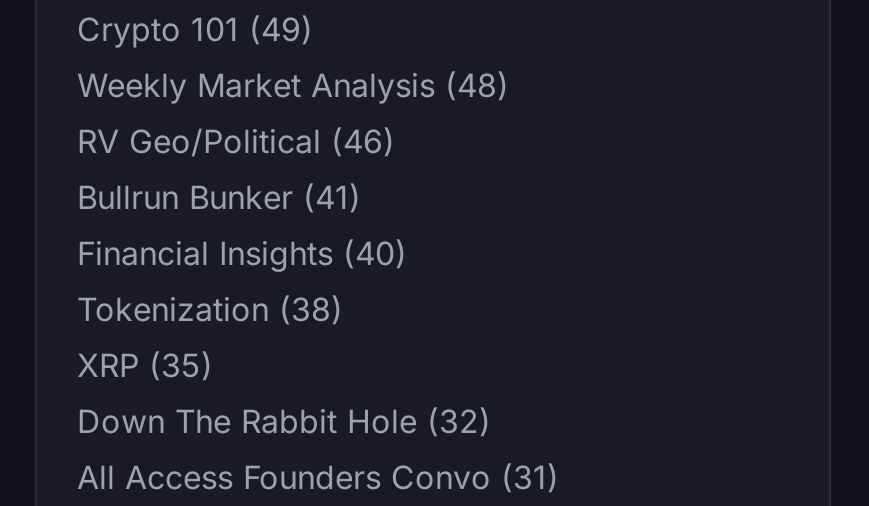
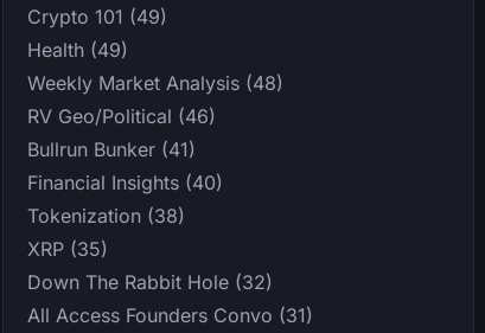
+ Health (49)
